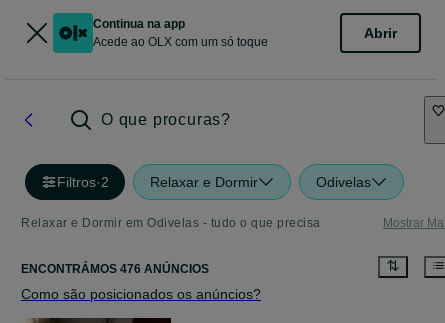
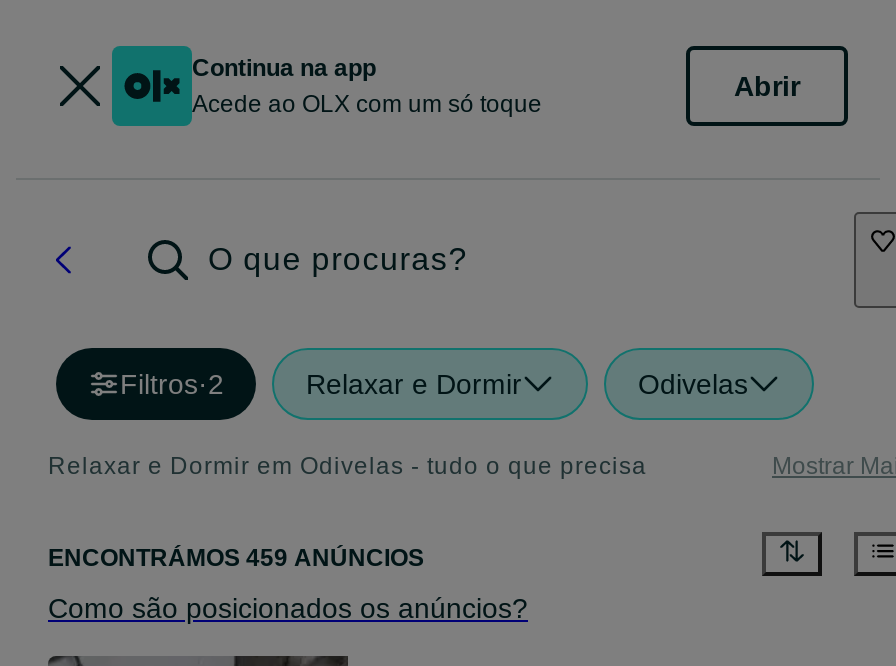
- ENCONTRÁMOS 476 ANÚNCIOS
+ ENCONTRÁMOS 459 ANÚNCIOS
